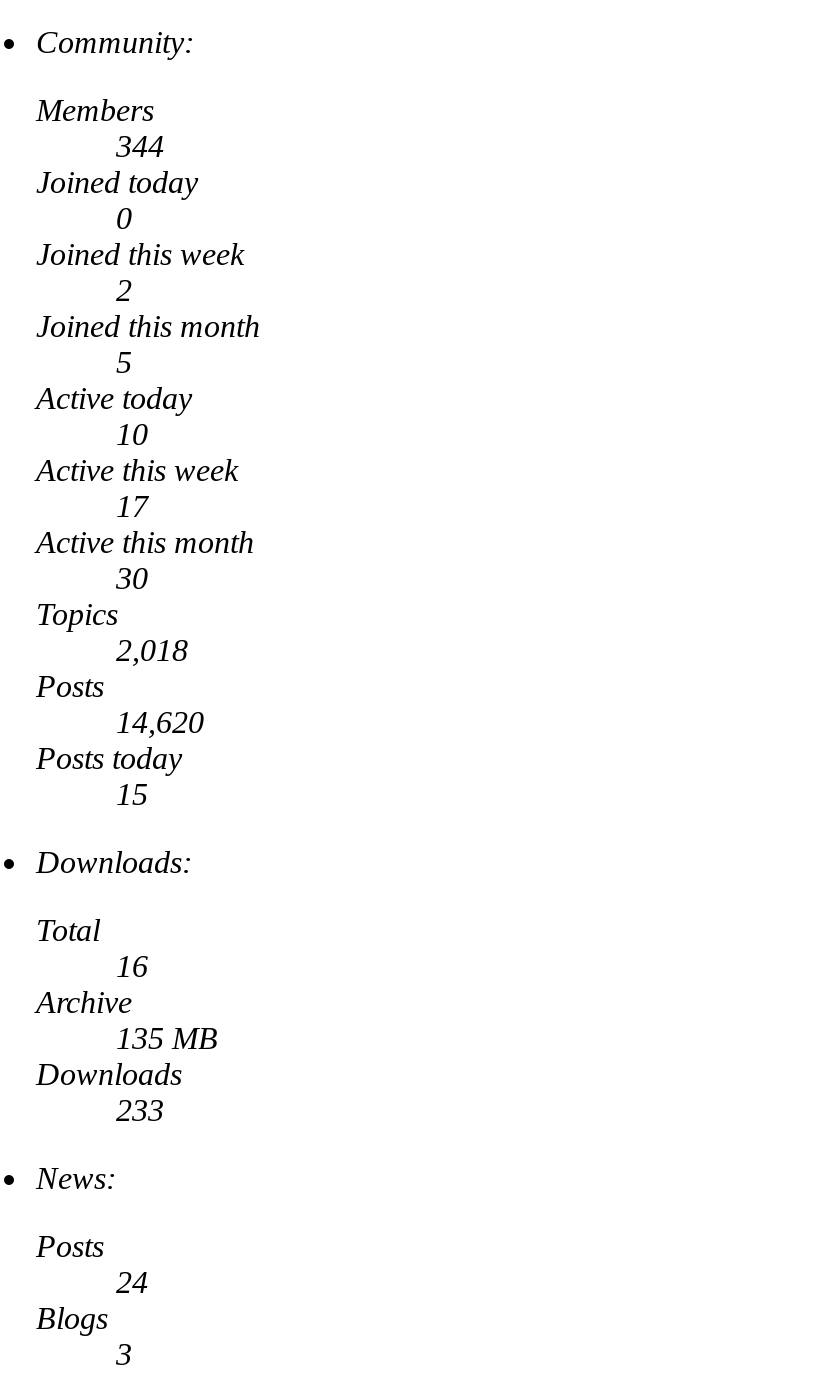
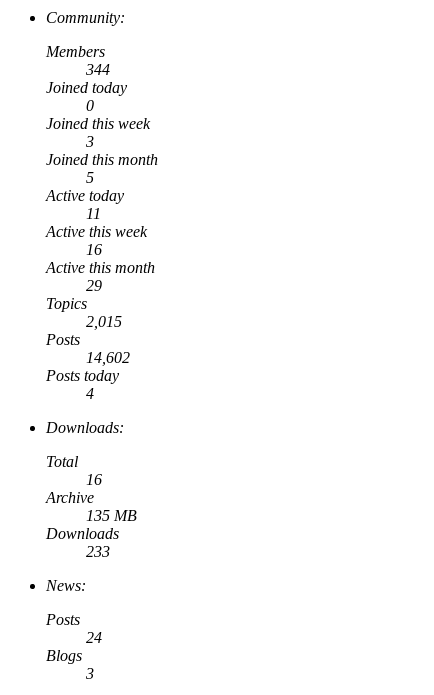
- 2
+ 3

- 10
+ 11

- 17
+ 16

- 30
+ 29

- 2,018
+ 2,015

- 14,620
+ 14,602

- 15
+ 4
